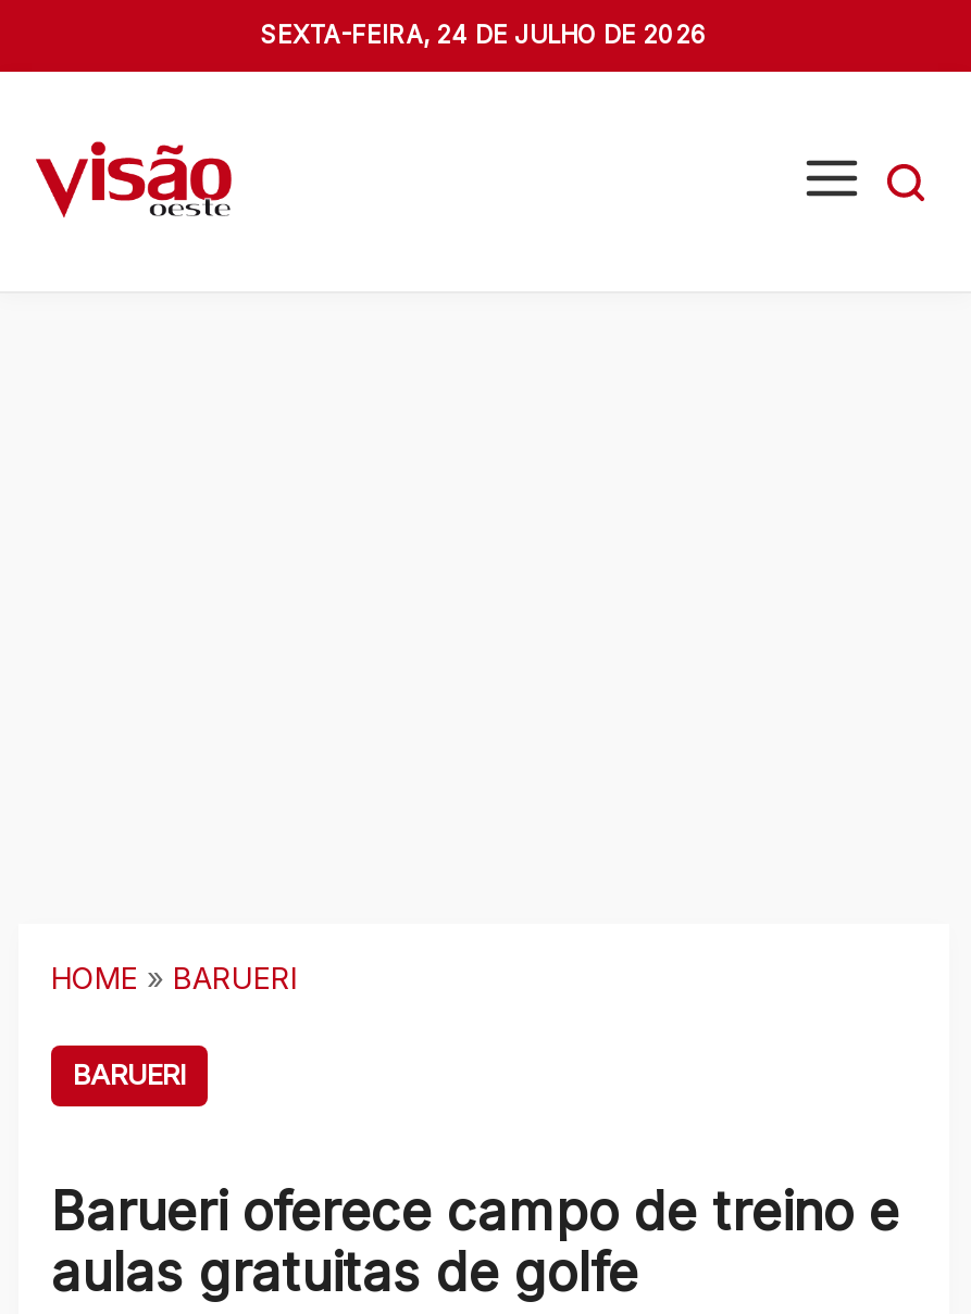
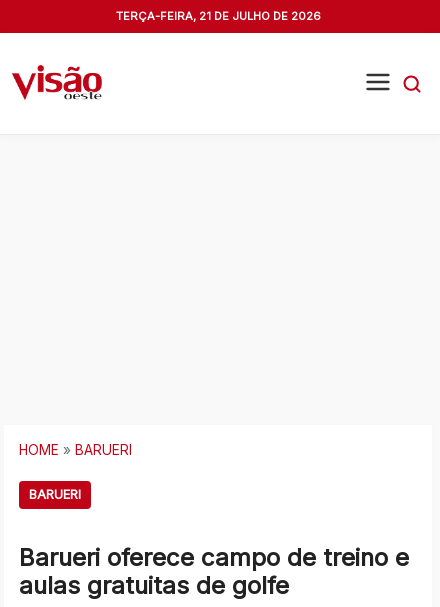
- SEXTA-FEIRA, 24 DE JULHO DE 2026
+ TERÇA-FEIRA, 21 DE JULHO DE 2026
